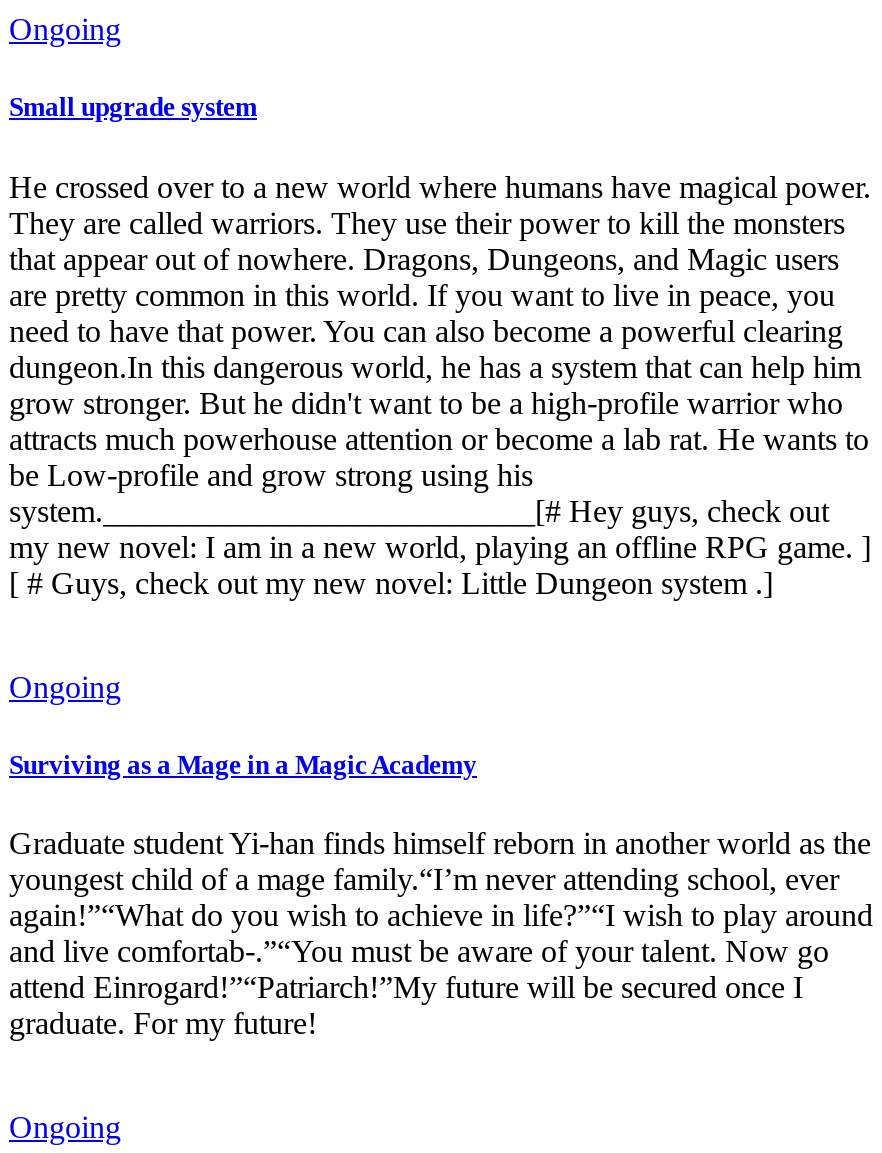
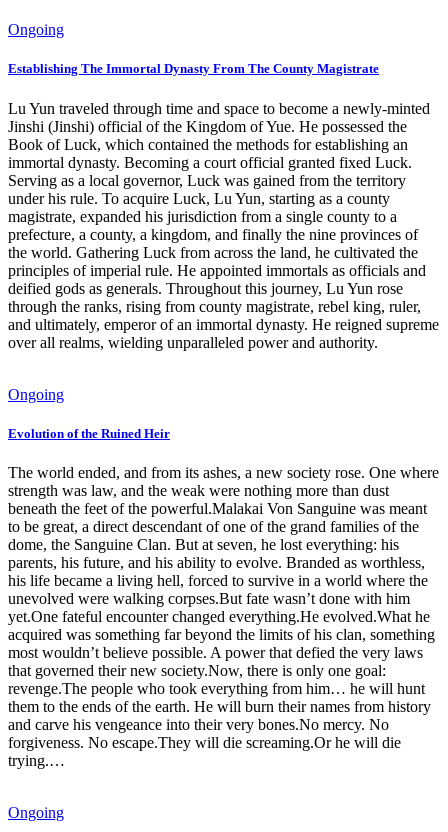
- Small upgrade system
+ Establishing The Immortal Dynasty From The County Magistrate

- He crossed over to a new world where humans have magical power.
- They are called warriors. They use their power to kill the monsters
- that appear out of nowhere. Dragons, Dungeons, and Magic users
- are pretty common in this world. If you want to live in peace, you
- need to have that power. You can also become a powerful clearing
- dungeon.In this dangerous world, he has a system that can help him
- grow stronger. But he didn't want to be a high-profile warrior who
- attracts much powerhouse attention or become a lab rat. He wants to
- be Low-profile and grow strong using his
- system.___________________________[# Hey guys, check out
- my new novel: I am in a new world, playing an offline RPG game. ]
- [ # Guys, check out my new novel: Little Dungeon system .]
+ Lu Yun traveled through time and space to become a newly-minted
+ Jinshi (Jinshi) official of the Kingdom of Yue. He possessed the
+ Book of Luck, which contained the methods for establishing an
+ immortal dynasty. Becoming a court official granted fixed Luck.
+ Serving as a local governor, Luck was gained from the territory
+ under his rule. To acquire Luck, Lu Yun, starting as a county
+ magistrate, expanded his jurisdiction from a single county to a
+ prefecture, a county, a kingdom, and finally the nine provinces of
+ the world. Gathering Luck from across the land, he cultivated the
+ principles of imperial rule. He appointed immortals as officials and
+ deified gods as generals. Throughout this journey, Lu Yun rose
+ through the ranks, rising from county magistrate, rebel king, ruler,
+ and ultimately, emperor of an immortal dynasty. He reigned supreme
+ over all realms, wielding unparalleled power and authority.

- Surviving as a Mage in a Magic Academy
+ Evolution of the Ruined Heir

- Graduate student Yi-han finds himself reborn in another world as the
- youngest child of a mage family.“I’m never attending school, ever
- again!”“What do you wish to achieve in life?”“I wish to play around
- and live comfortab-.”“You must be aware of your talent. Now go
- attend Einrogard!”“Patriarch!”My future will be secured once I
- graduate. For my future!
+ The world ended, and from its ashes, a new society rose. One where
+ strength was law, and the weak were nothing more than dust
+ beneath the feet of the powerful.Malakai Von Sanguine was meant
+ to be great, a direct descendant of one of the grand families of the
+ dome, the Sanguine Clan. But at seven, he lost everything: his
+ parents, his future, and his ability to evolve. Branded as worthless,
+ his life became a living hell, forced to survive in a world where the
+ unevolved were walking corpses.But fate wasn’t done with him
+ yet.One fateful encounter changed everything.He evolved.What he
+ acquired was something far beyond the limits of his clan, something
+ most wouldn’t believe possible. A power that defied the very laws
+ that governed their new society.Now, there is only one goal:
+ revenge.The people who took everything from him… he will hunt
+ them to the ends of the earth. He will burn their names from history
+ and carve his vengeance into their very bones.No mercy. No
+ forgiveness. No escape.They will die screaming.Or he will die
+ trying.…
